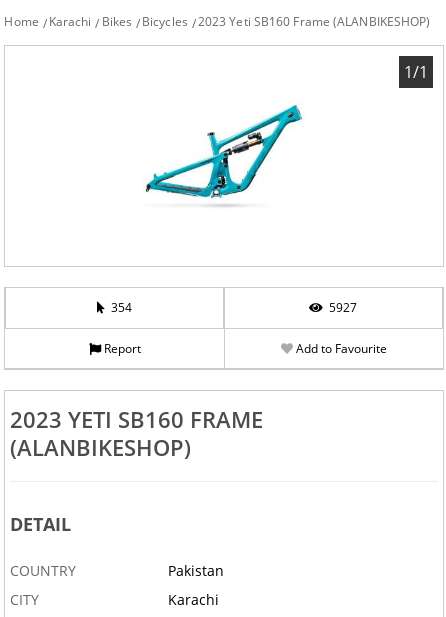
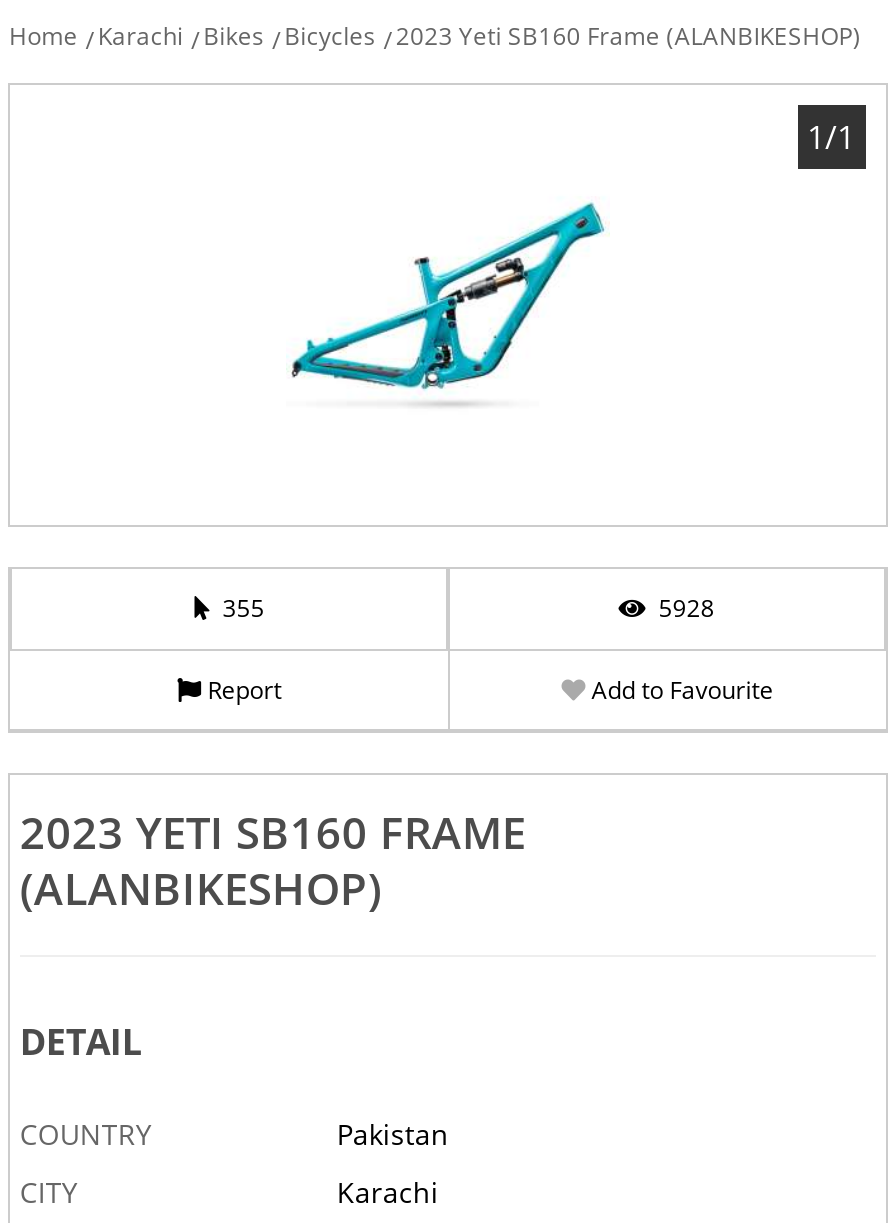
- 354
+ 355

- 5927
+ 5928
